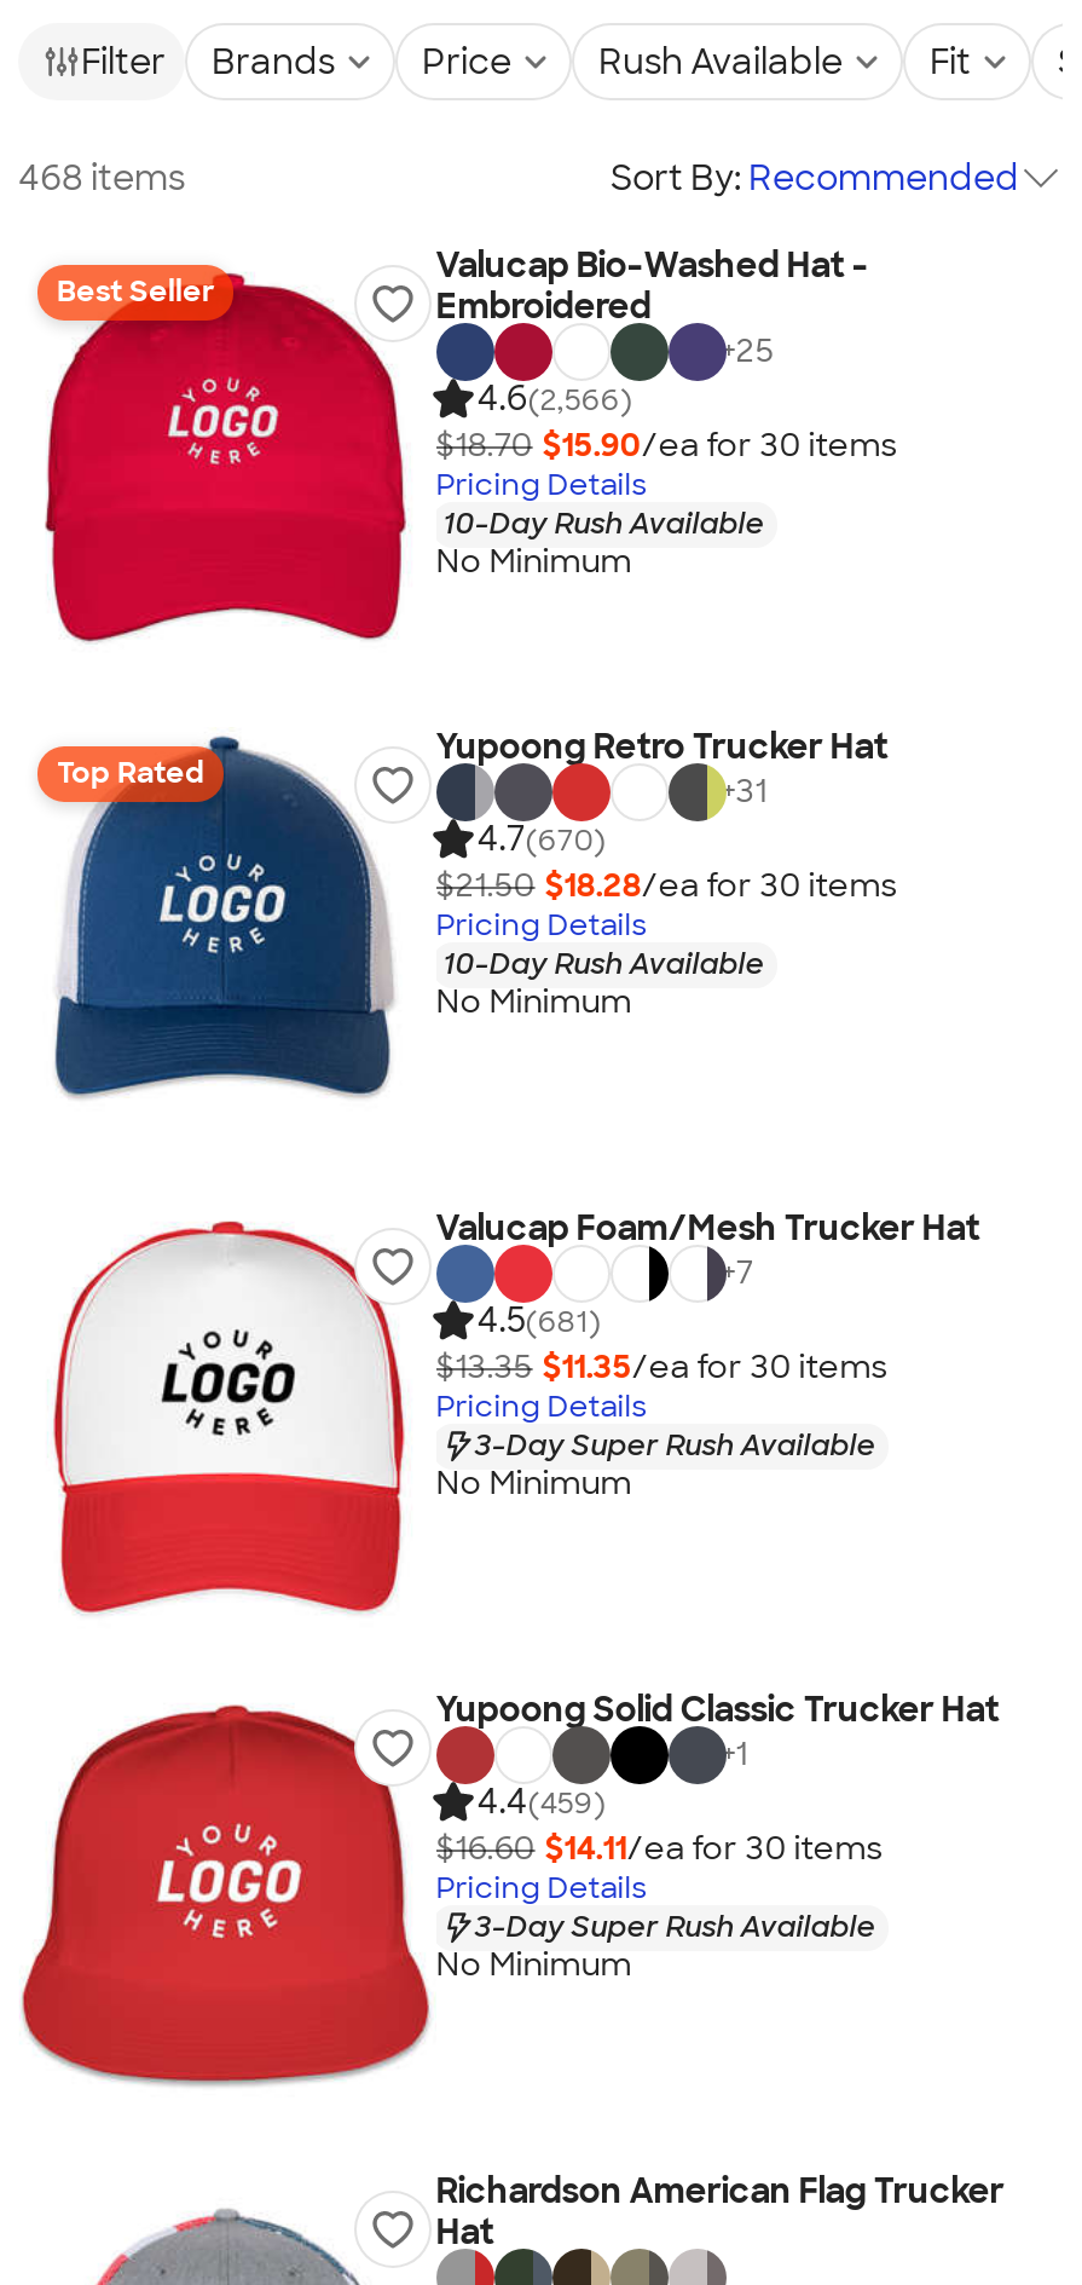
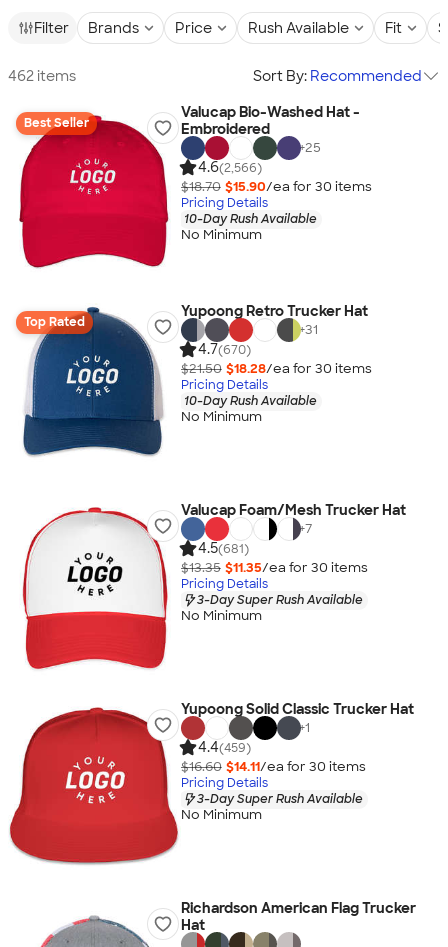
- 468 items
+ 462 items
